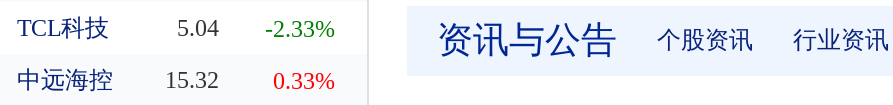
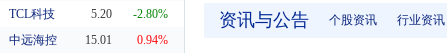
- 5.04
+ 5.20

- -2.33%
+ -2.80%

- 15.32
+ 15.01

- 0.33%
+ 0.94%
